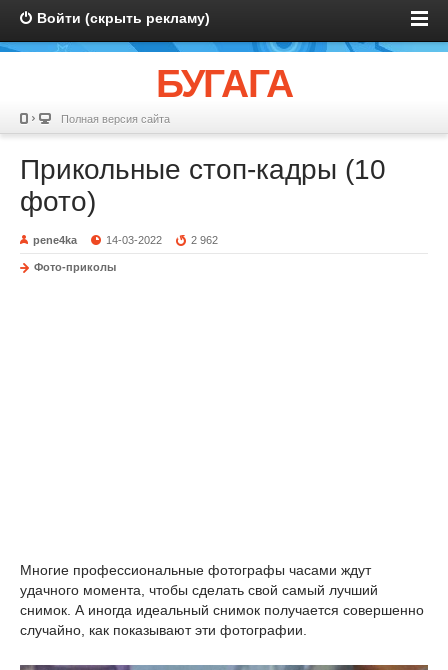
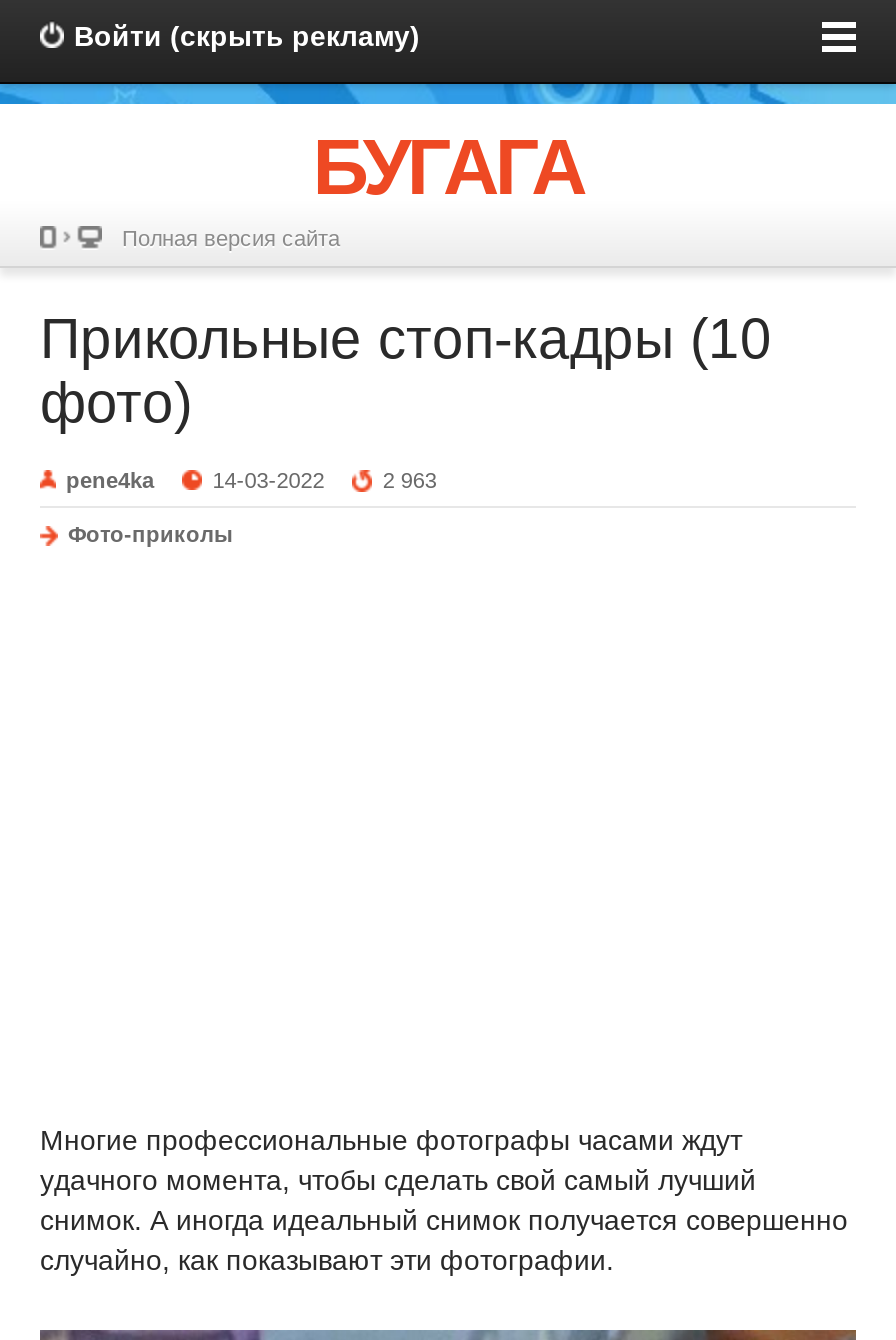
- 2 962
+ 2 963
